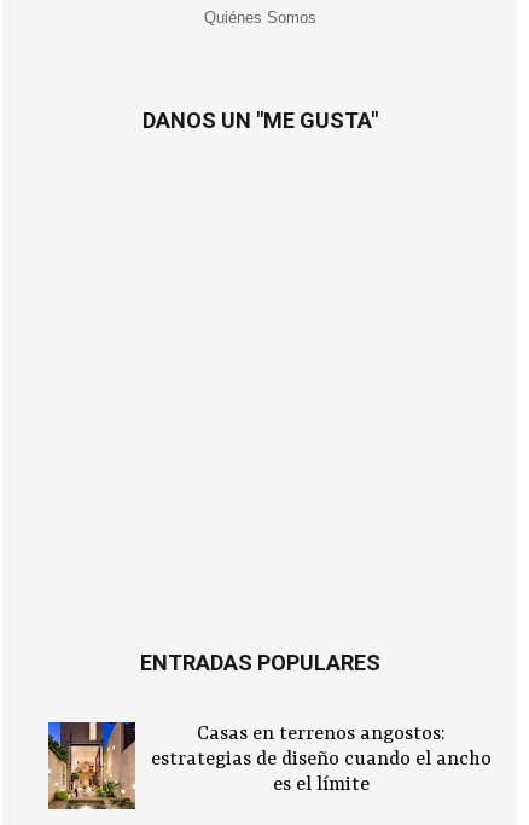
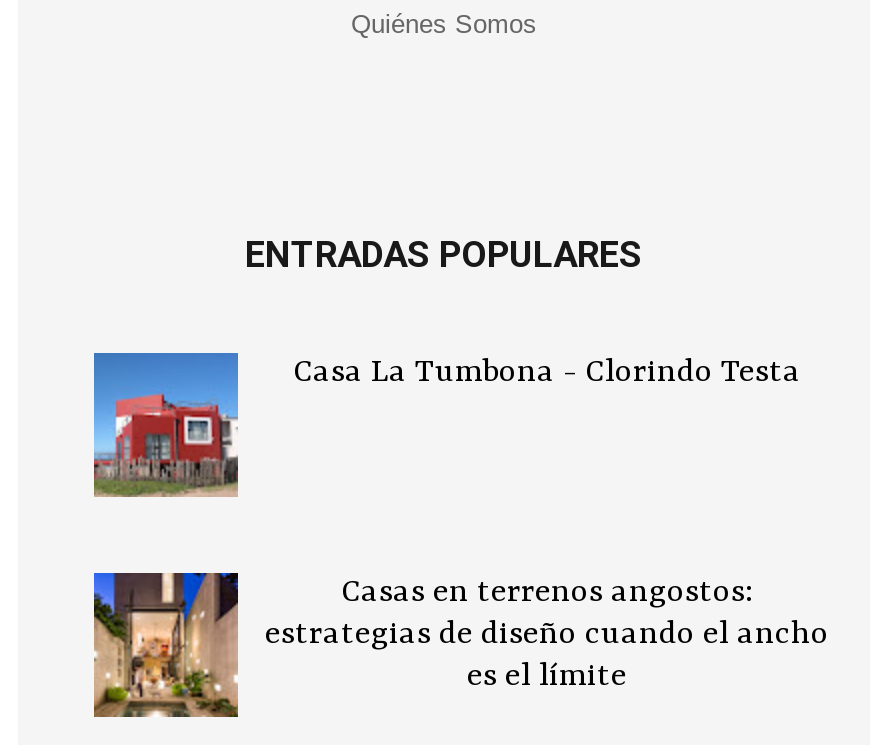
- DANOS UN "ME GUSTA"

moved up: ENTRADAS POPULARES

+ [image]
+ Casa La Tumbona - Clorindo Testa
